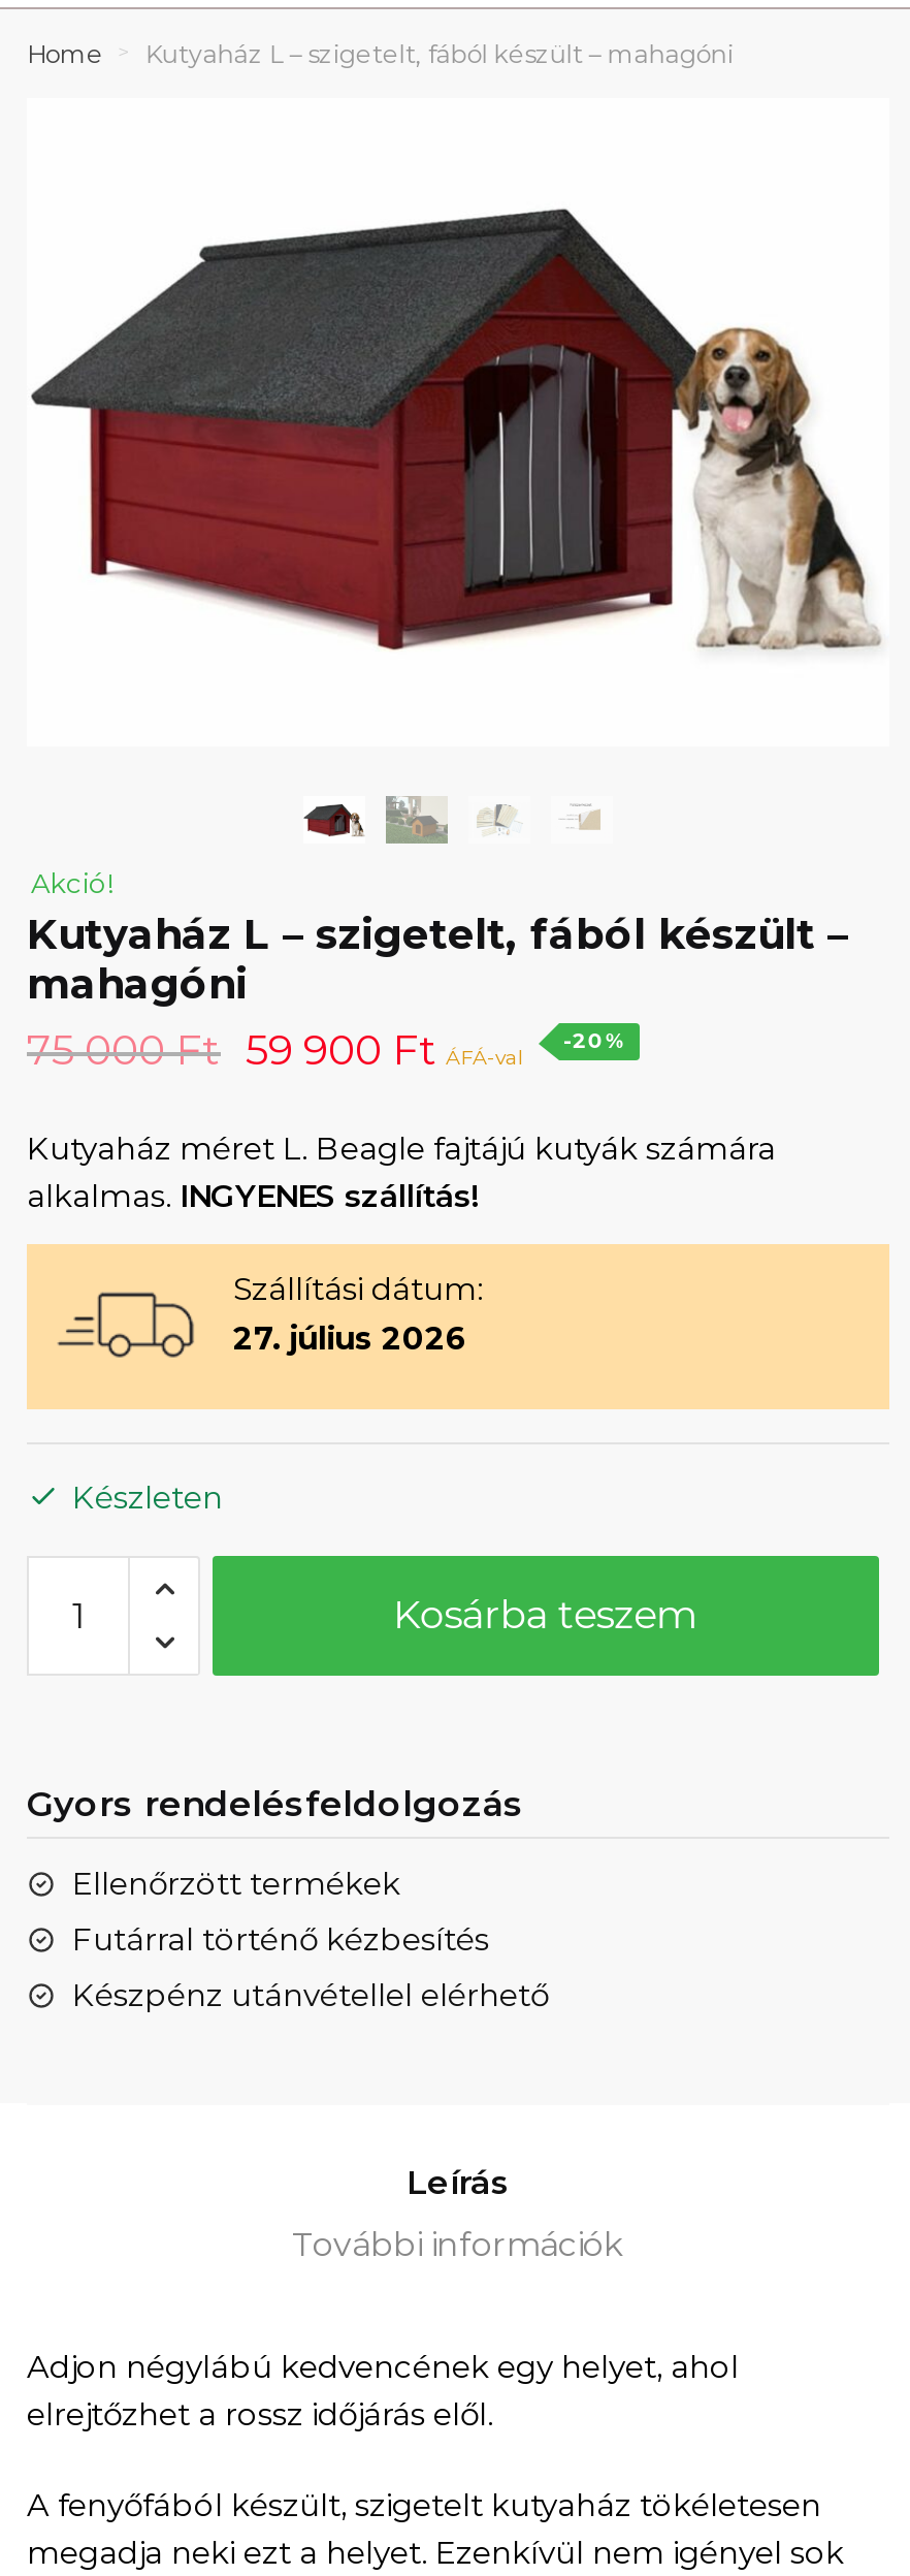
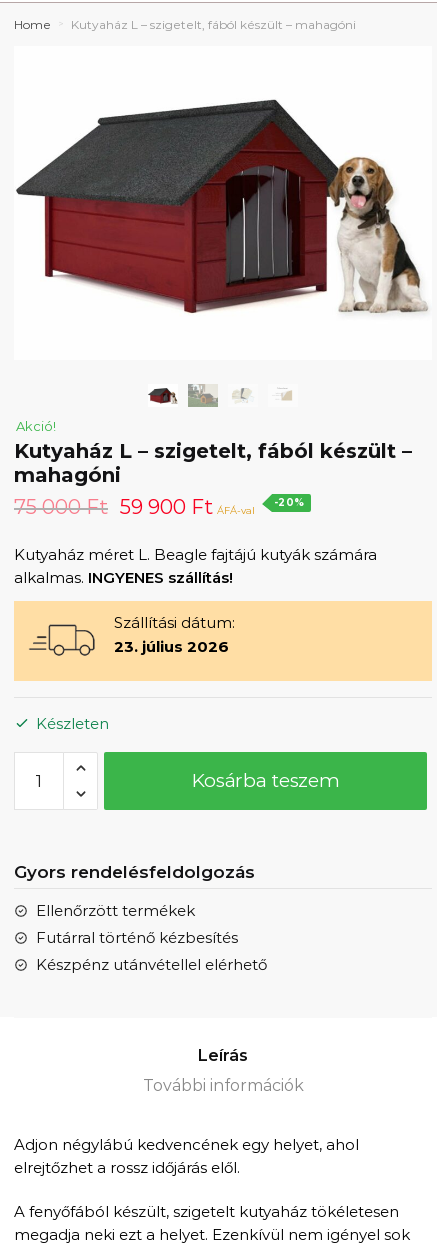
- 27. július 2026
+ 23. július 2026
